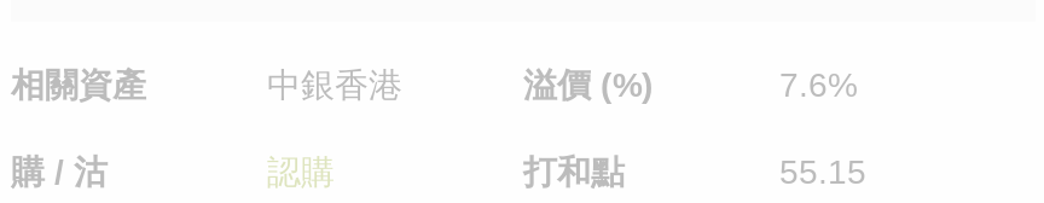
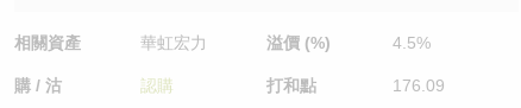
- 中銀香港
+ 華虹宏力

- 7.6%
+ 4.5%

- 55.15
+ 176.09
